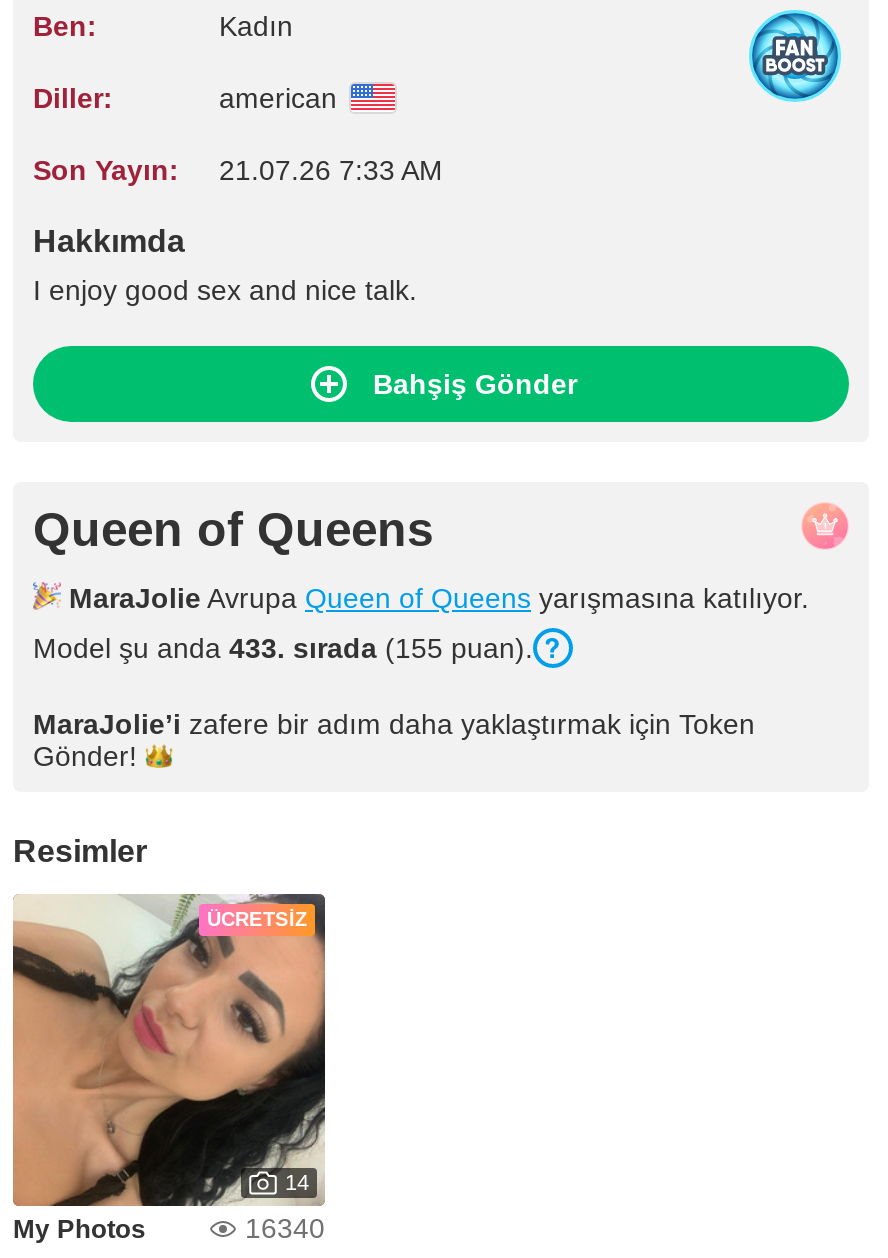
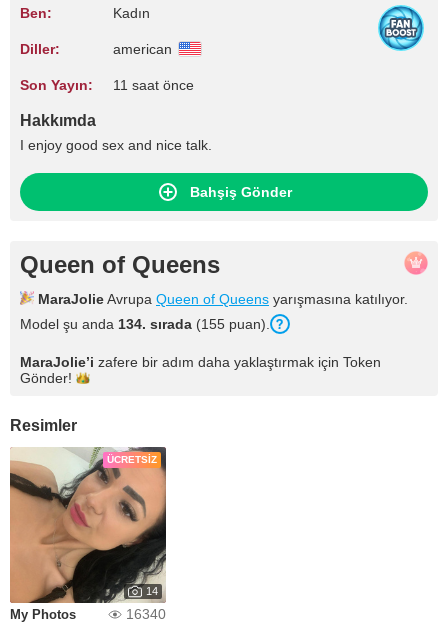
- Son Yayın: 21.07.26 7:33 AM
+ Son Yayın: 11 saat önce

- Model şu anda 433. sırada (155 puan).
+ Model şu anda 134. sırada (155 puan).
